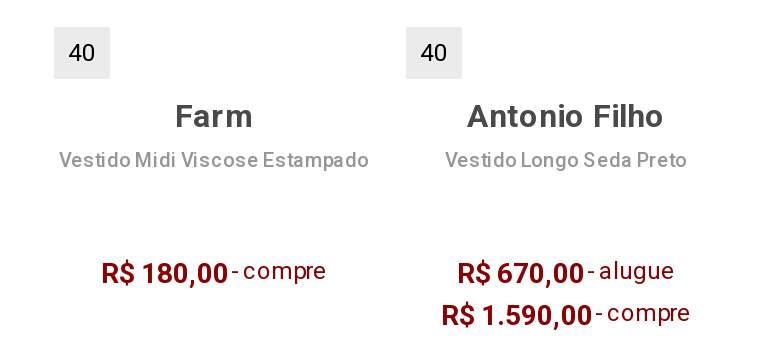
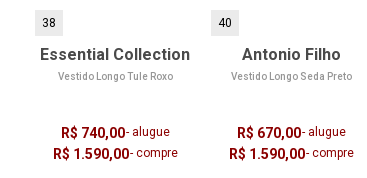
- 40
+ 38

- Farm
- Vestido Midi Viscose Estampado
+ Essential Collection
+ Vestido Longo Tule Roxo

- R$ 180,00 - compre
+ R$ 740,00- alugue
+ R$ 1.590,00 - compre
